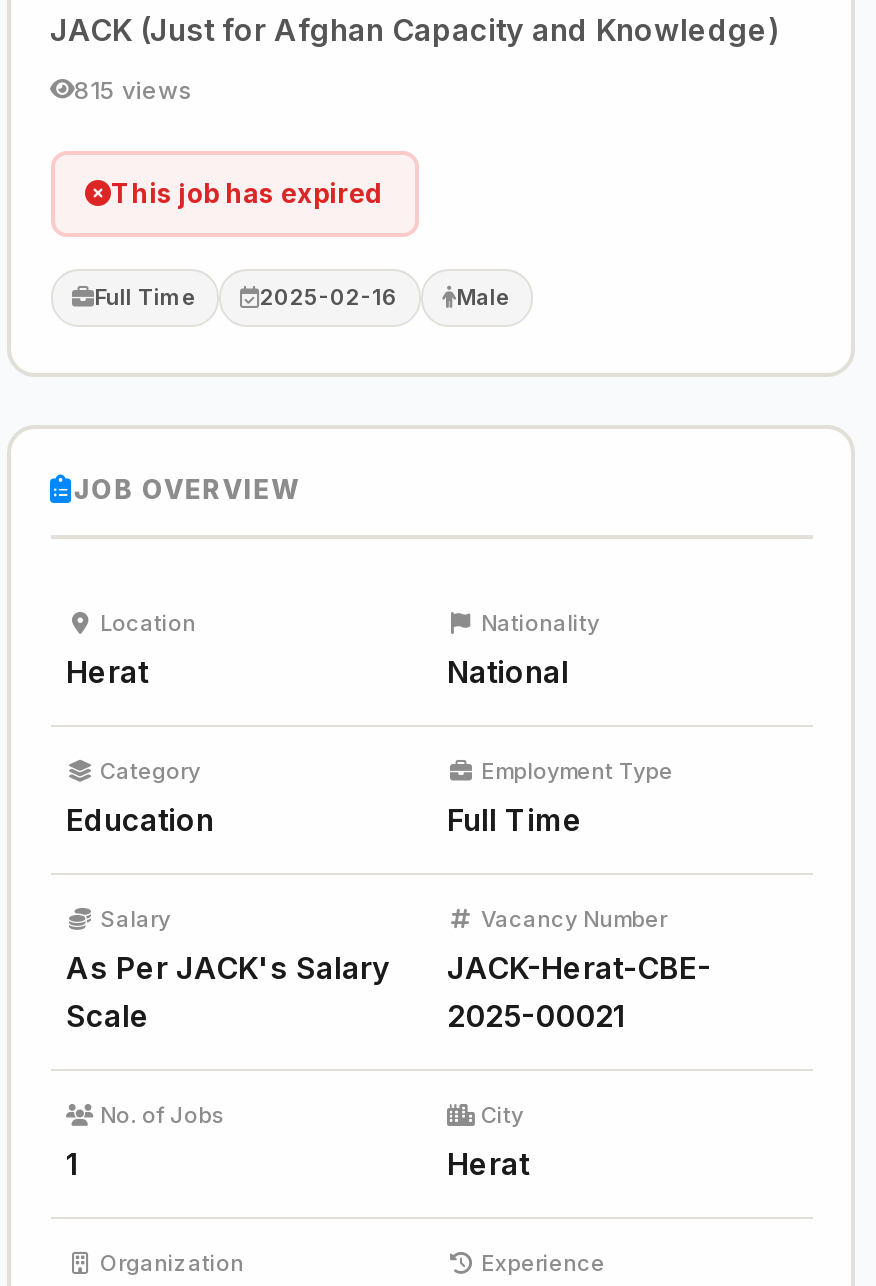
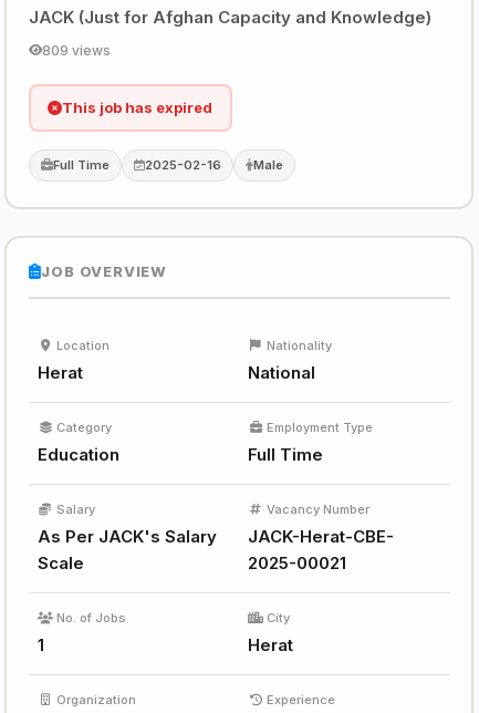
- 815 views
+ 809 views
